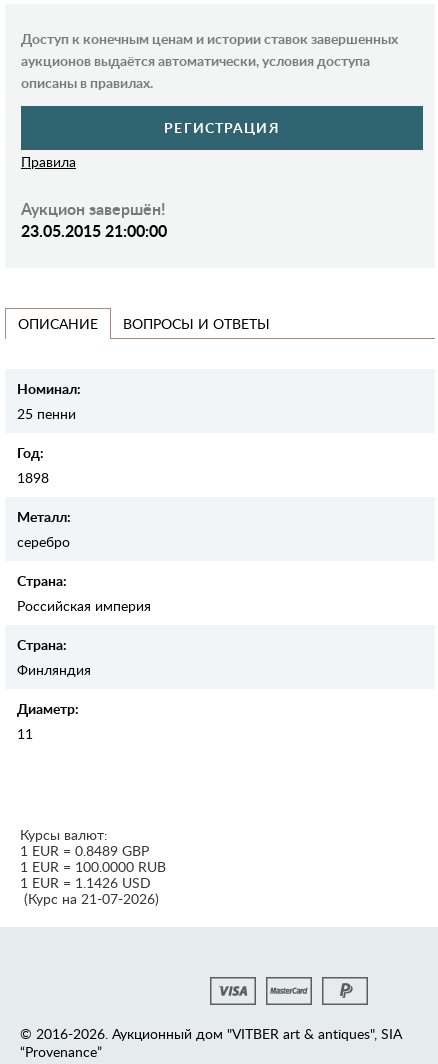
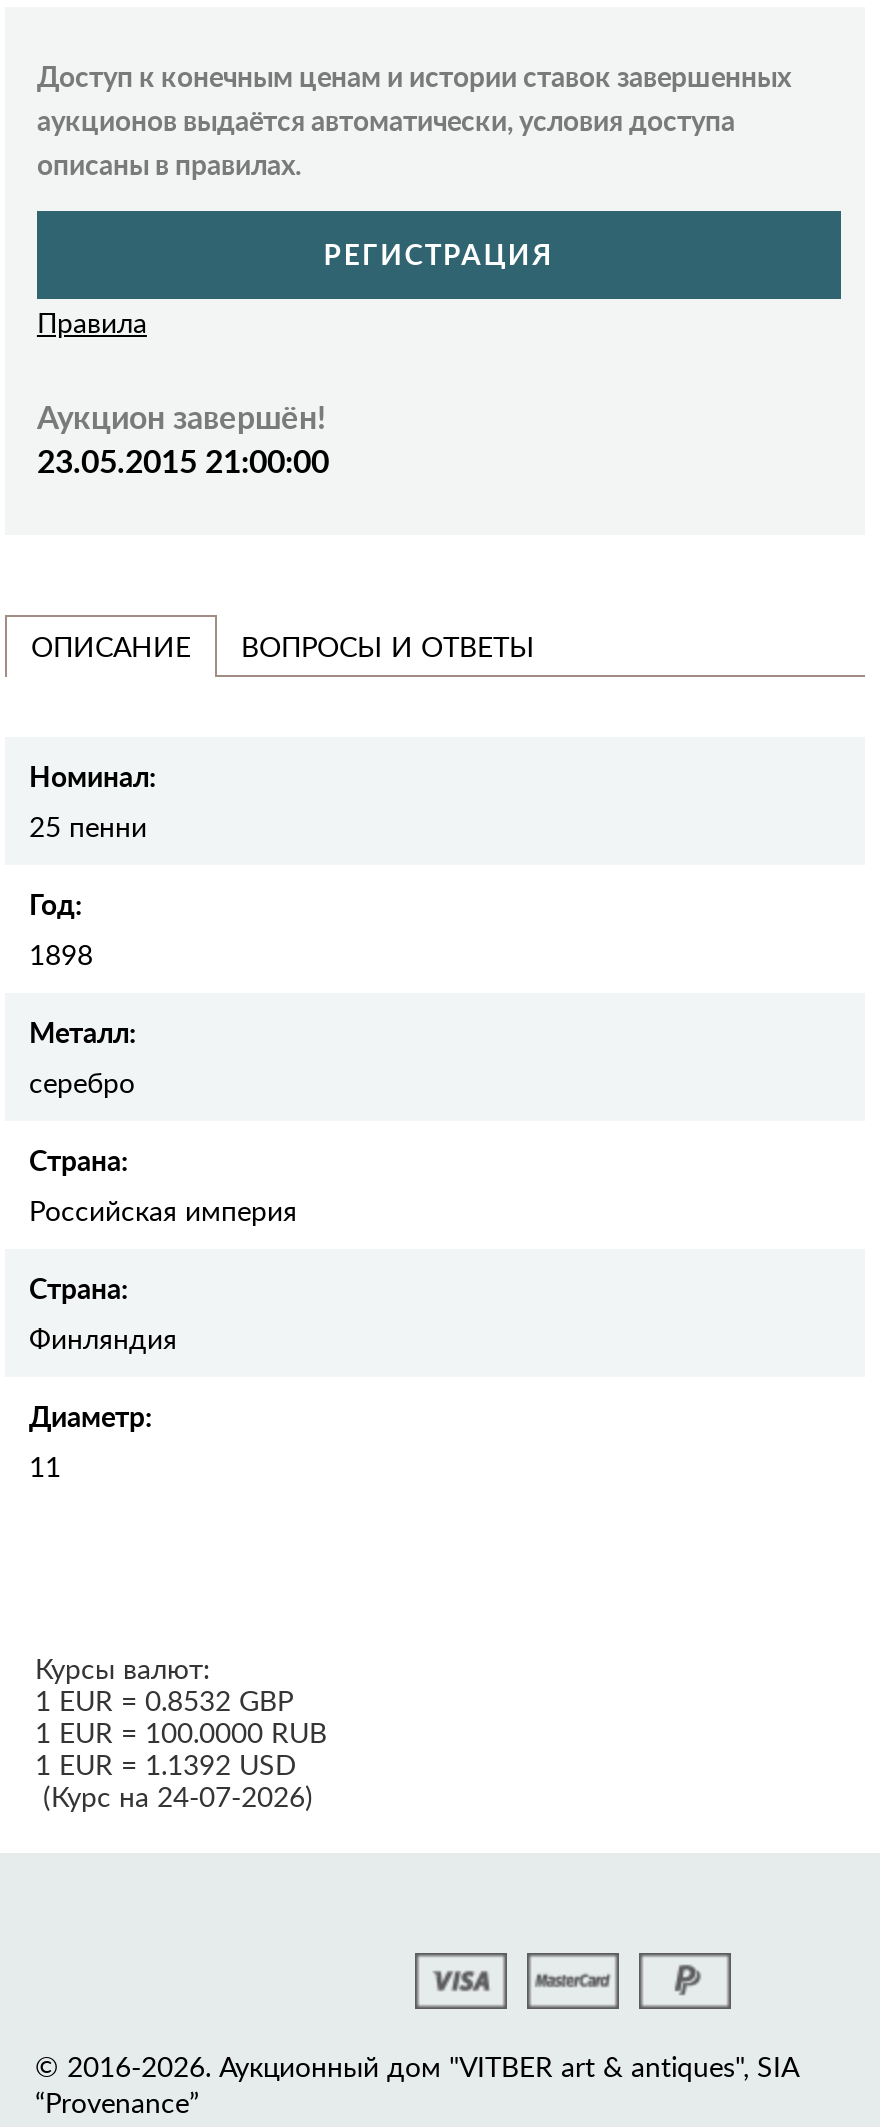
- 1 EUR = 0.8489 GBP
+ 1 EUR = 0.8532 GBP

- 1 EUR = 1.1426 USD
+ 1 EUR = 1.1392 USD

- (Курс на 21-07-2026)
+ (Курс на 24-07-2026)
